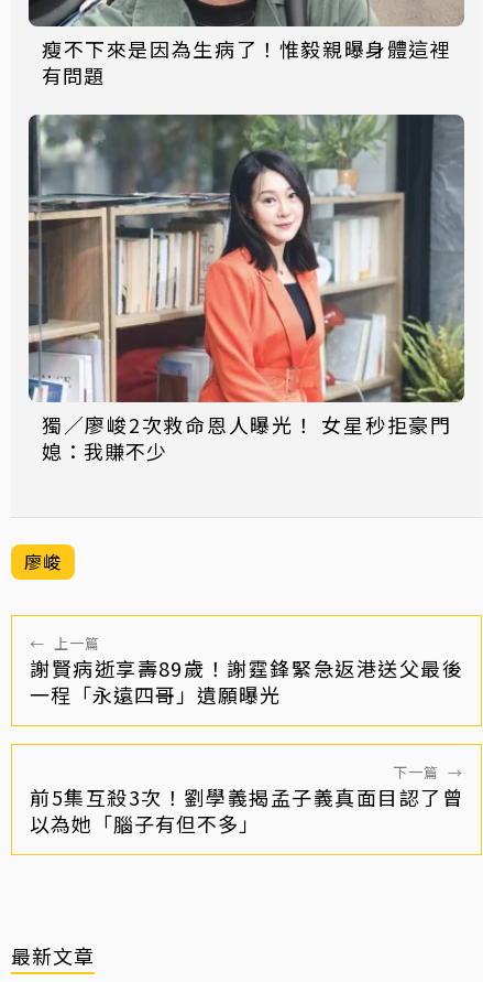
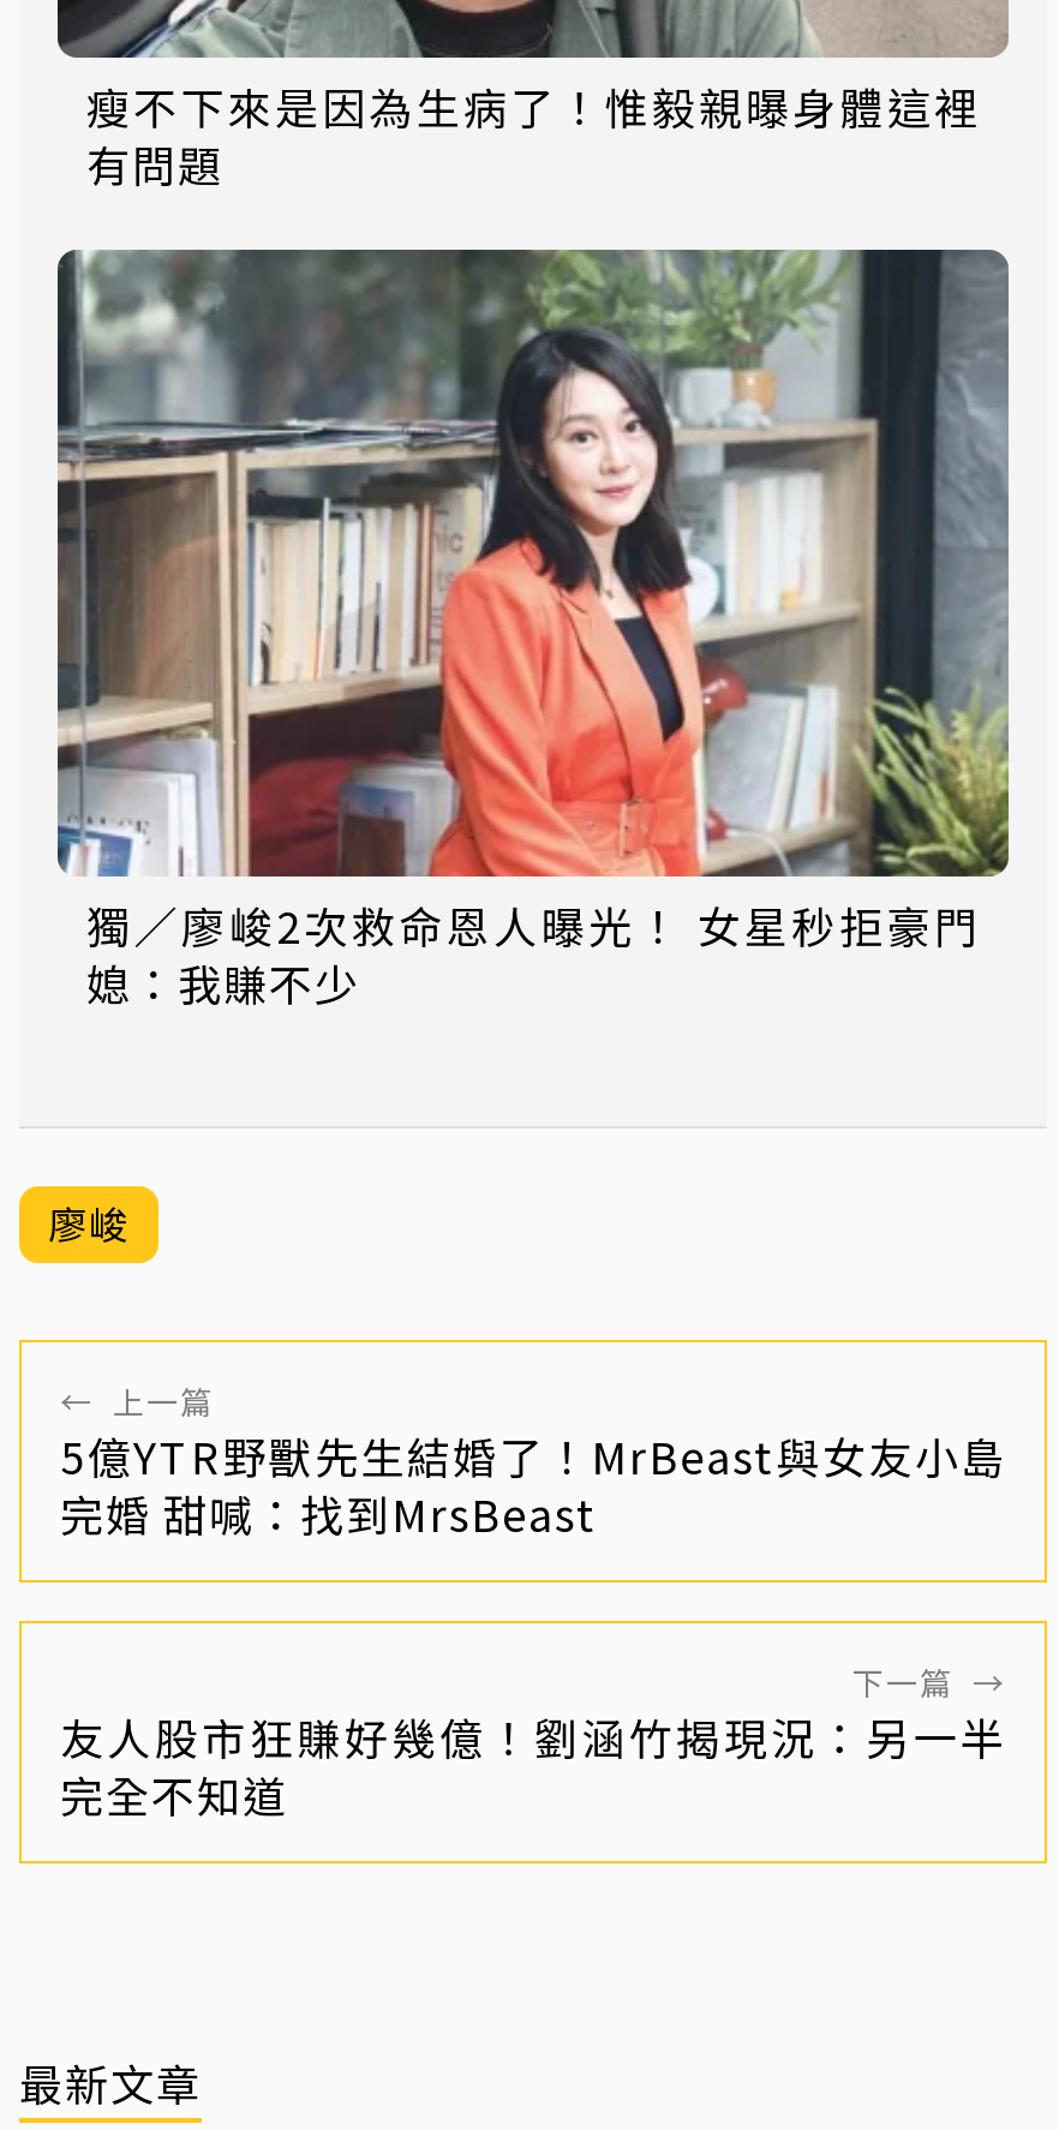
- 謝賢病逝享壽89歲！謝霆鋒緊急返港送父最後
- 一程「永遠四哥」遺願曝光
+ 5億YTR野獸先生結婚了！MrBeast與女友小島
+ 完婚 甜喊：找到MrsBeast

- 前5集互殺3次！劉學義揭孟子義真面目認了曾
- 以為她「腦子有但不多」
+ 友人股市狂賺好幾億！劉涵竹揭現況：另一半
+ 完全不知道
